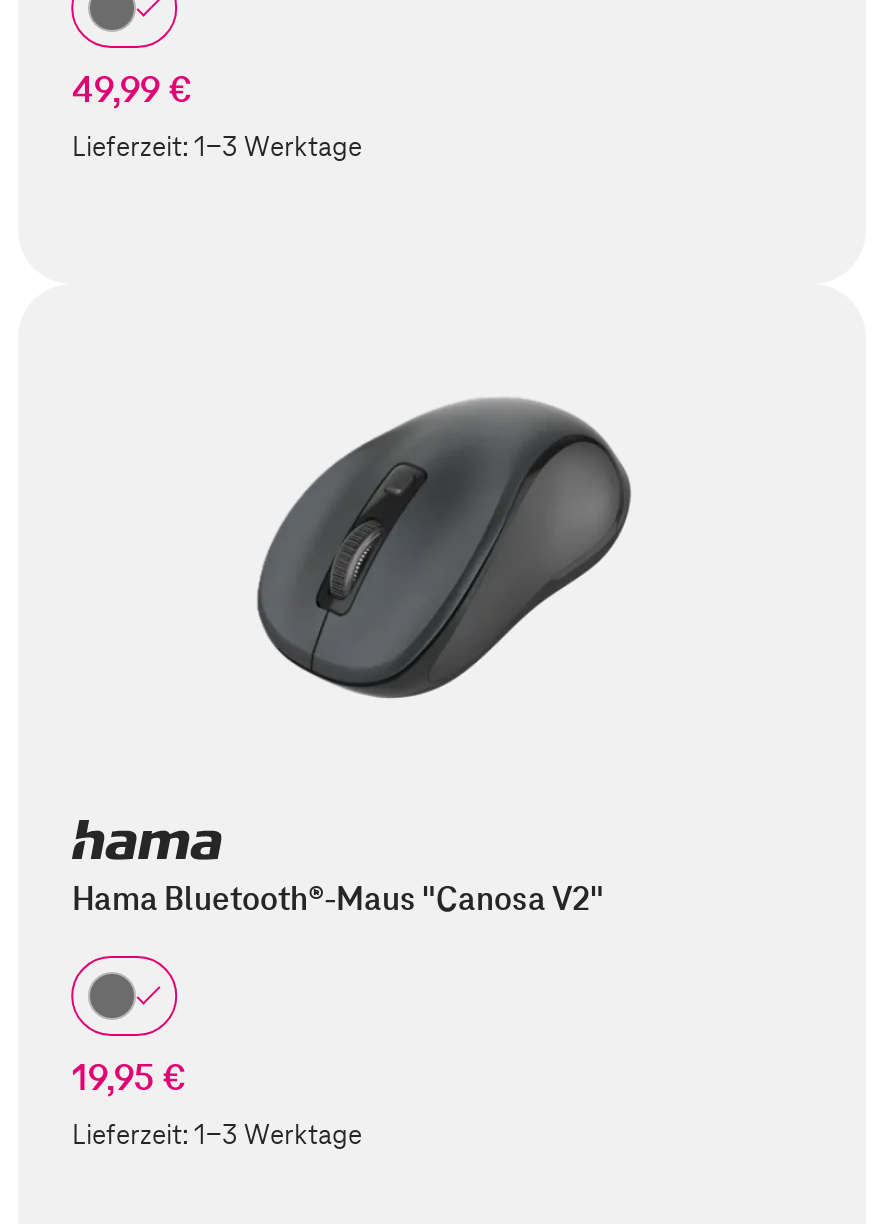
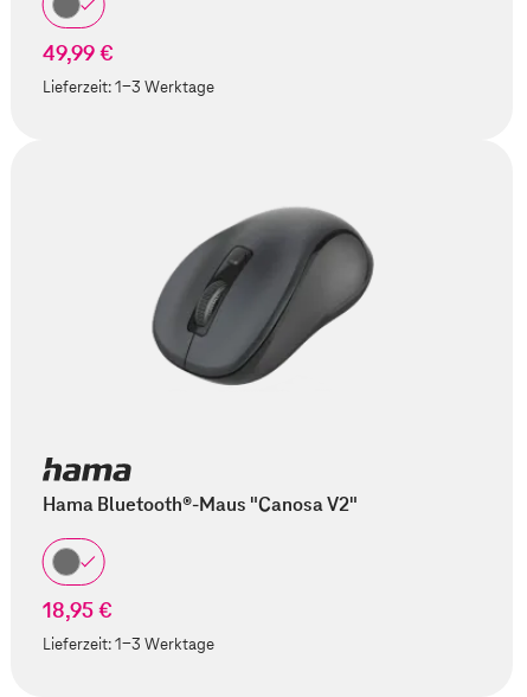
- 19,95 €
+ 18,95 €
